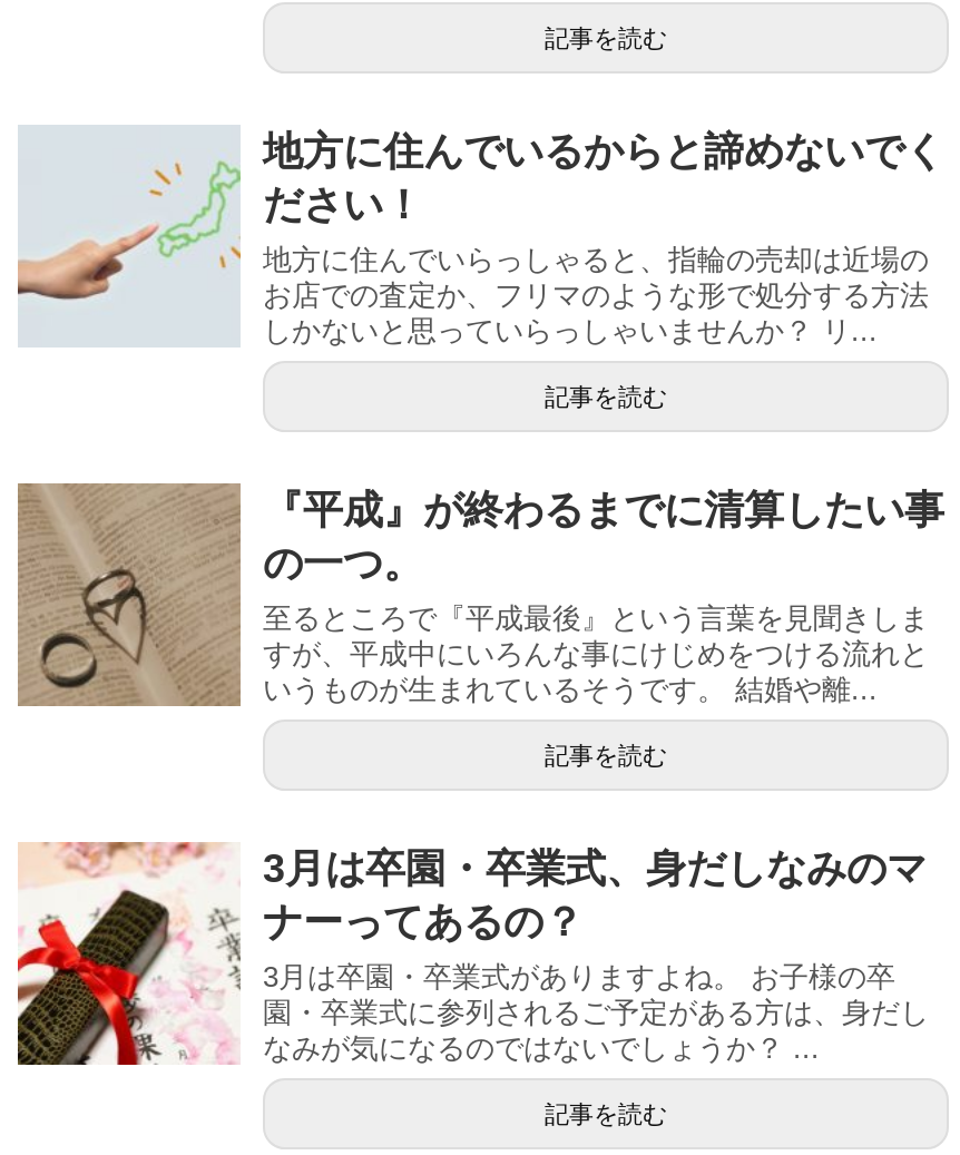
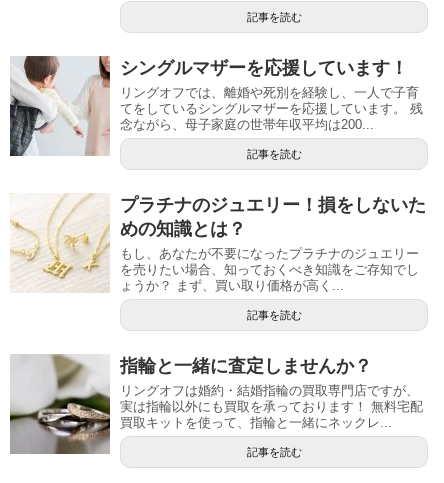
- [image]
- 地方に住んでいるからと諦めないでく
- ださい！
- 地方に住んでいらっしゃると、指輪の売却は近場の
- お店での査定か、フリマのような形で処分する方法
- しかないと思っていらっしゃいませんか？ リ...
+ [image]
+ シングルマザーを応援しています！
+ リングオフでは、離婚や死別を経験し、一人で子育
+ てをしているシングルマザーを応援しています。 残
+ 念ながら、母子家庭の世帯年収平均は200...

- [image]
- 『平成』が終わるまでに清算したい事
- の一つ。
- 至るところで『平成最後』という言葉を見聞きしま
- すが、平成中にいろんな事にけじめをつける流れと
- いうものが生まれているそうです。 結婚や離...
+ [image]
+ プラチナのジュエリー！損をしないた
+ めの知識とは？
+ もし、あなたが不要になったプラチナのジュエリー
+ を売りたい場合、知っておくべき知識をご存知でし
+ ょうか？ まず、買い取り価格が高く...

- [image]
- 3月は卒園・卒業式、身だしなみのマ
- ナーってあるの？
- 3月は卒園・卒業式がありますよね。 お子様の卒
- 園・卒業式に参列されるご予定がある方は、身だし
- なみが気になるのではないでしょうか？ ...
+ [image]
+ 指輪と一緒に査定しませんか？
+ リングオフは婚約・結婚指輪の買取専門店ですが、
+ 実は指輪以外にも買取を承っております！ 無料宅配
+ 買取キットを使って、指輪と一緒にネックレ...
